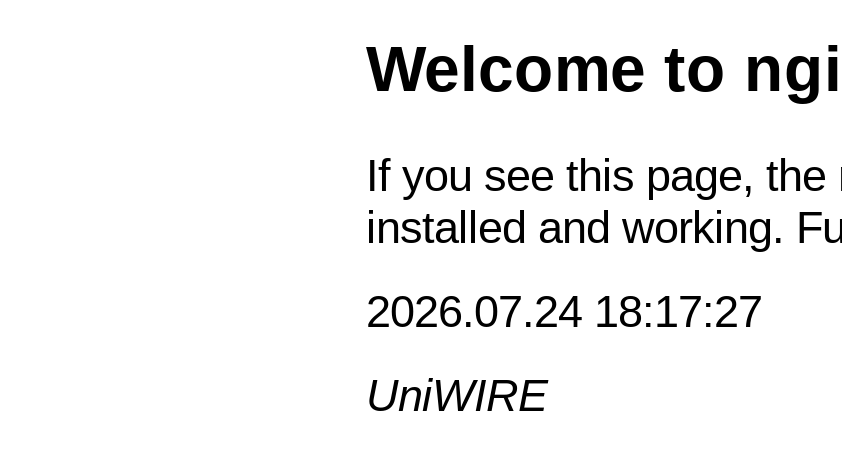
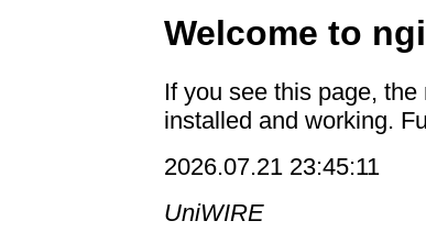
- 2026.07.24 18:17:27
+ 2026.07.21 23:45:11
